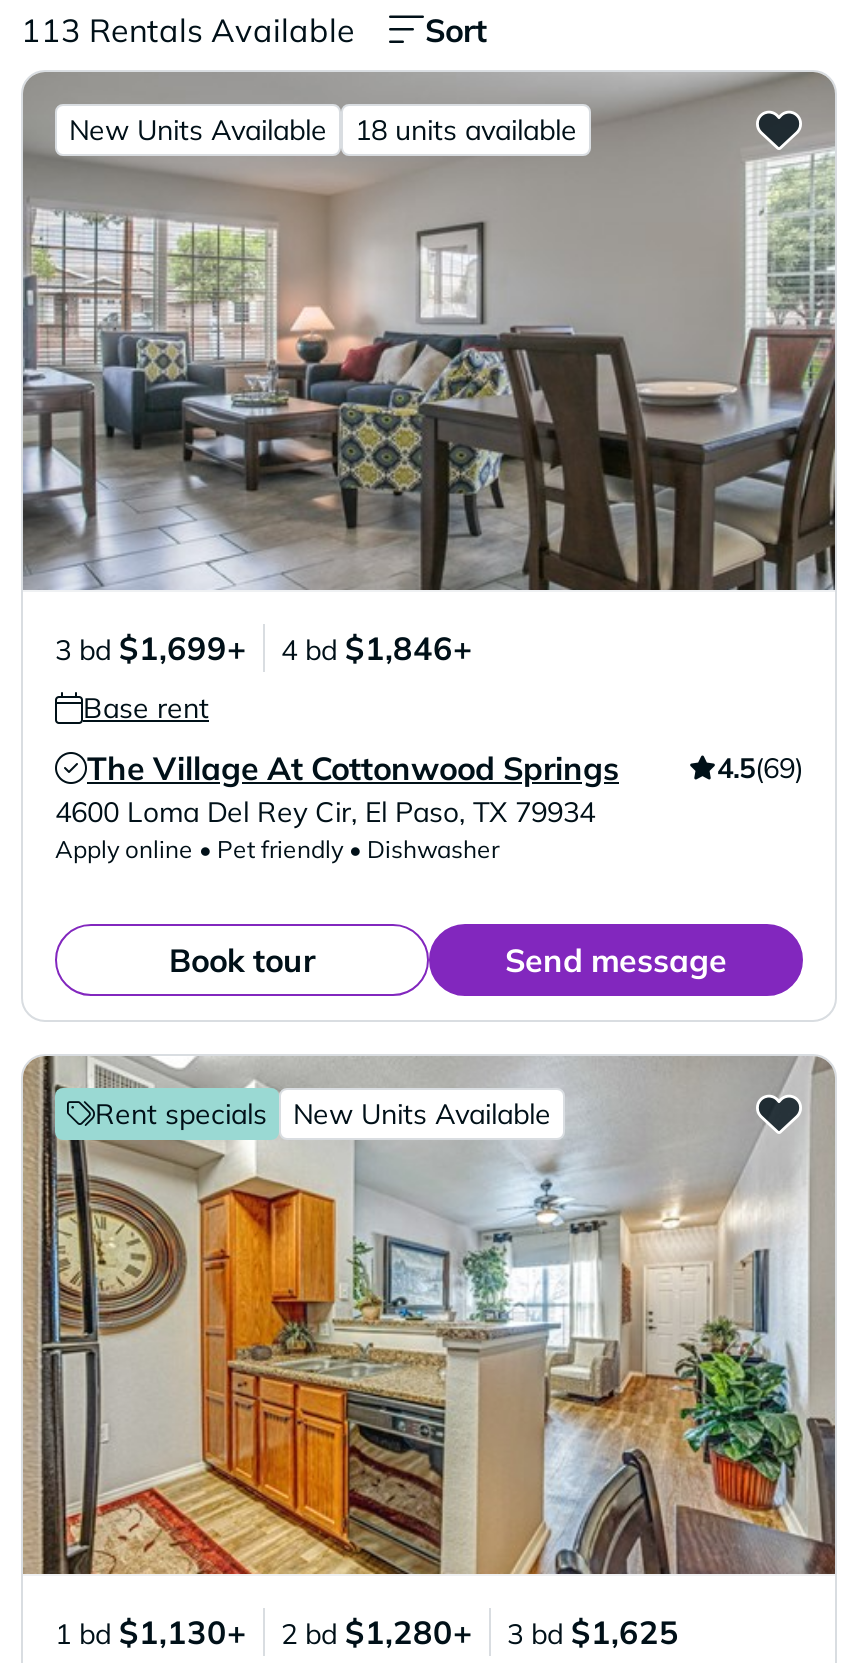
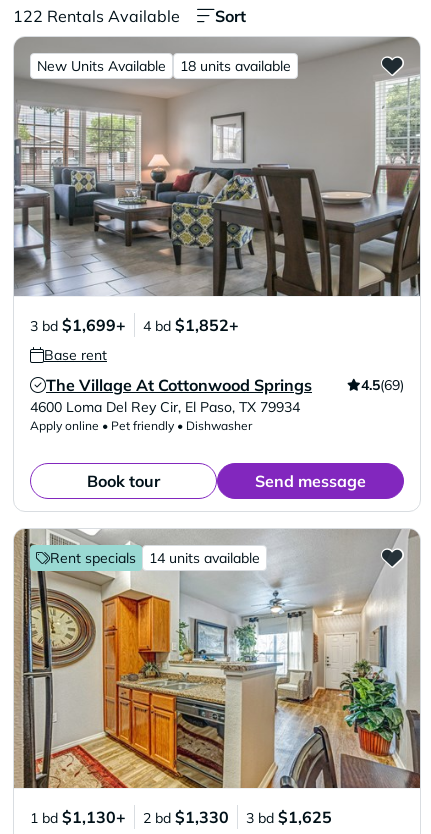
- 113 Rentals Available
+ 122 Rentals Available

- 3 bd $1,699+ 4 bd $1,846+
+ 3 bd $1,699+ 4 bd $1,852+

- New Units Available
+ 14 units available

- 1 bd $1,130+ 2 bd $1,280+ 3 bd $1,625
+ 1 bd $1,130+ 2 bd $1,330 3 bd $1,625
